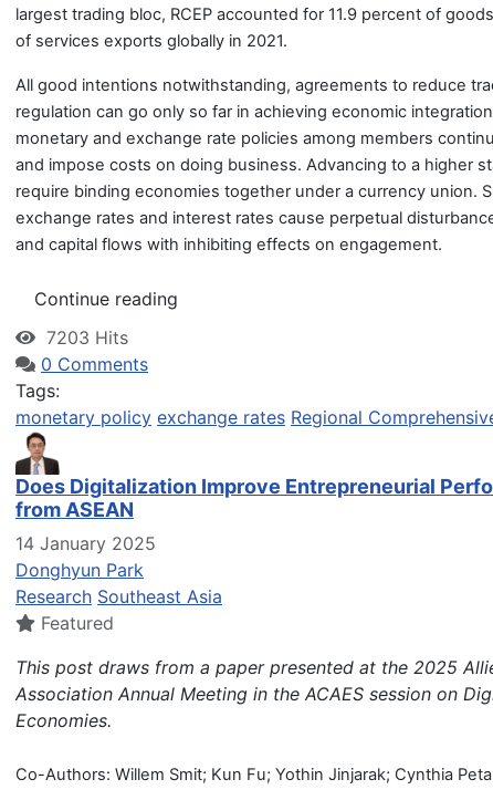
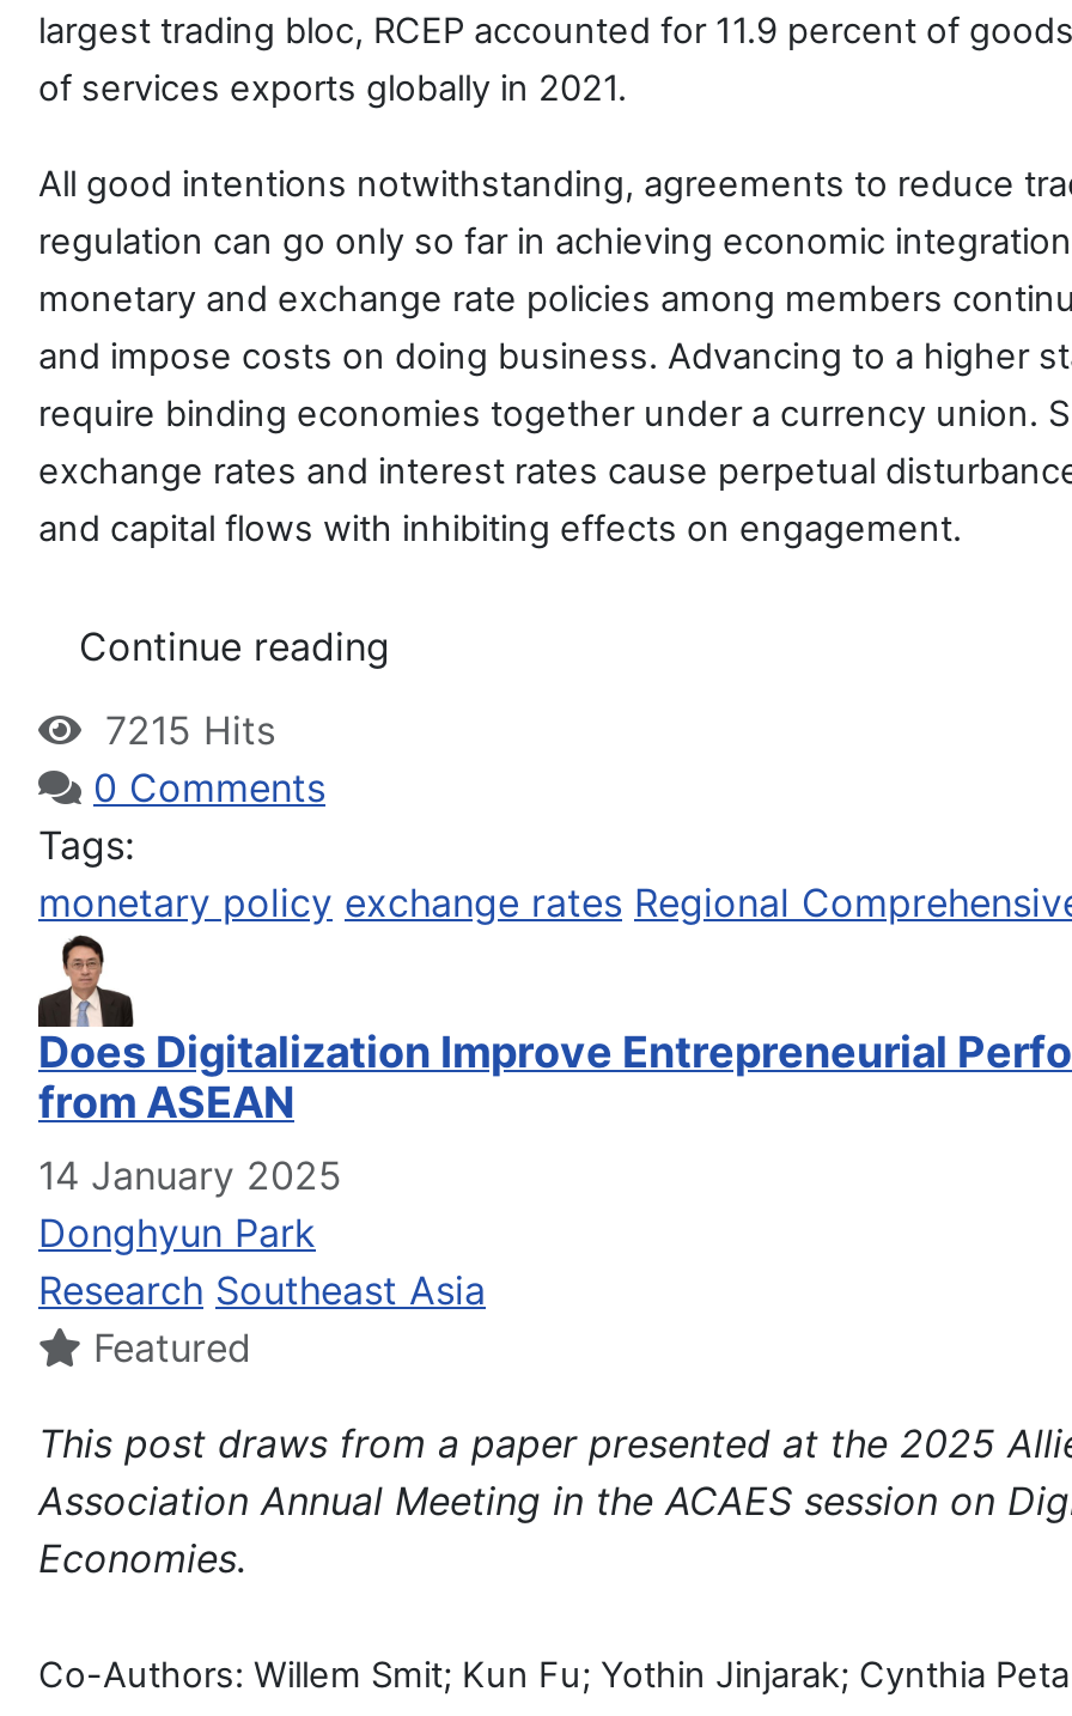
- 7203 Hits
+ 7215 Hits
